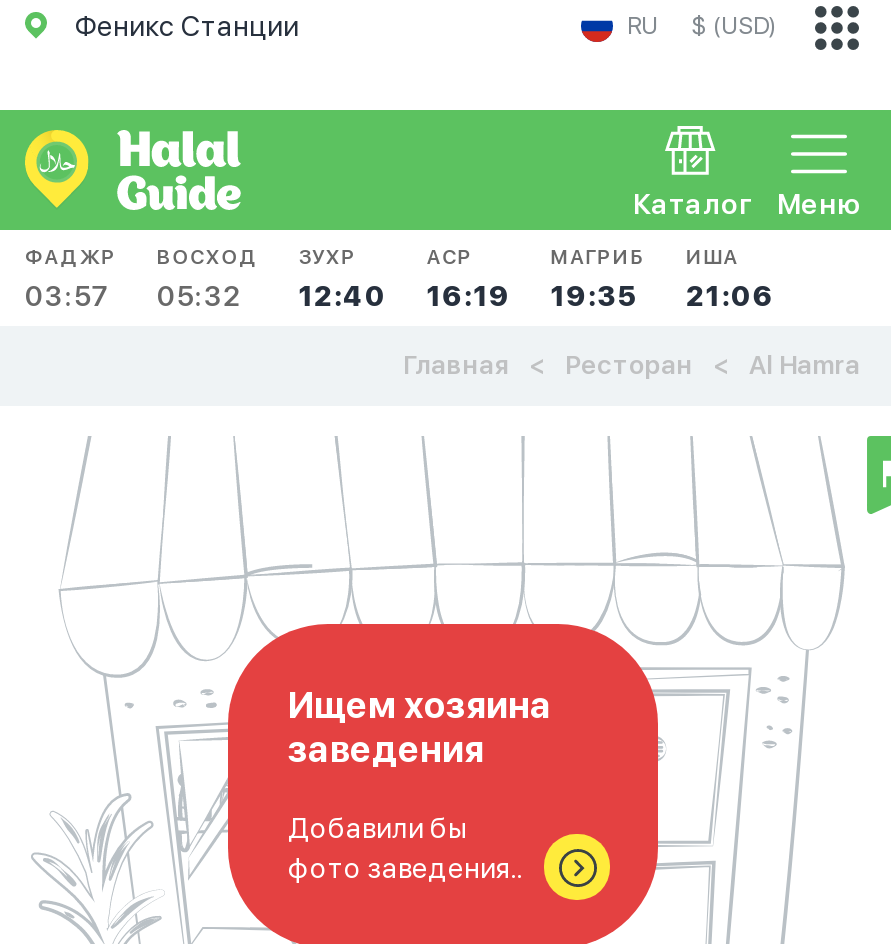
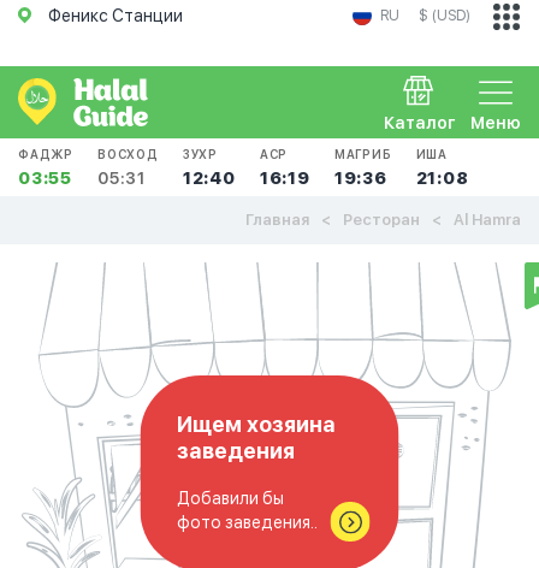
- 03:57
+ 03:55

- 05:32
+ 05:31

- 19:35
+ 19:36

- 21:06
+ 21:08
